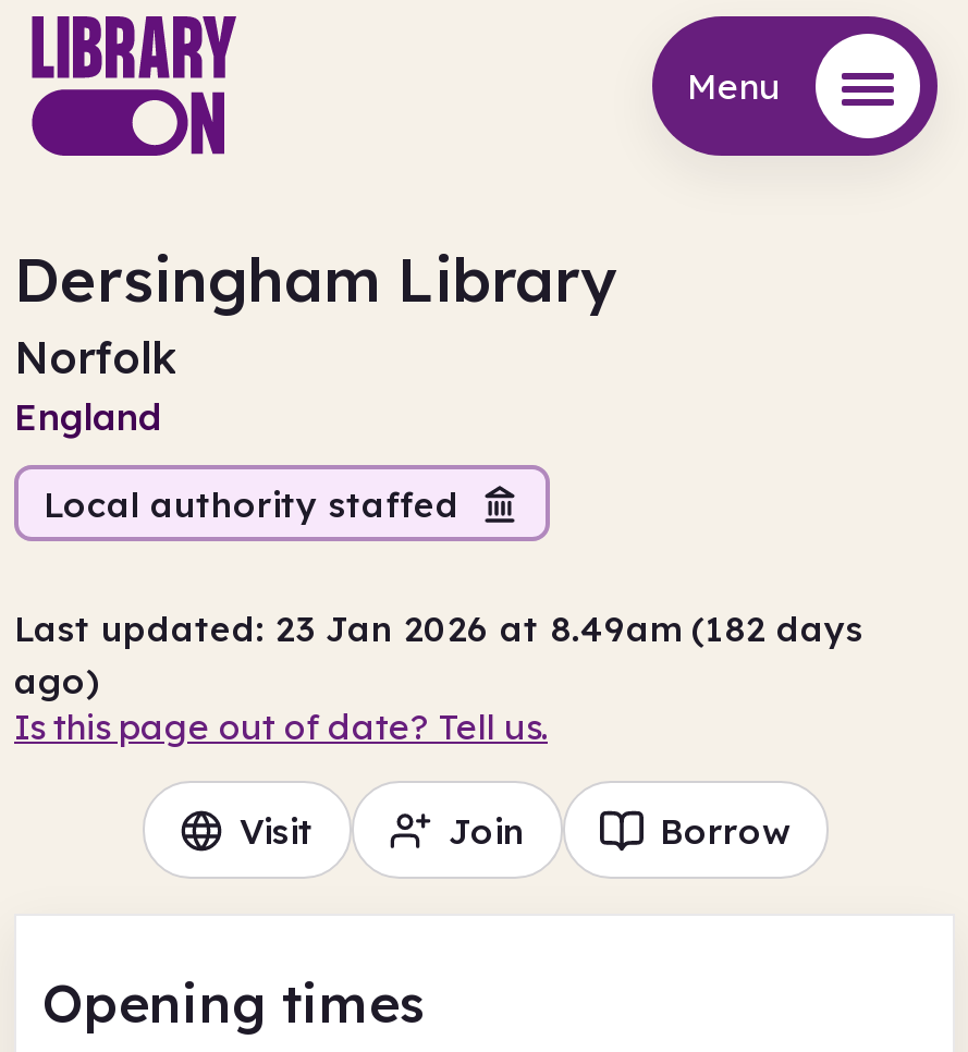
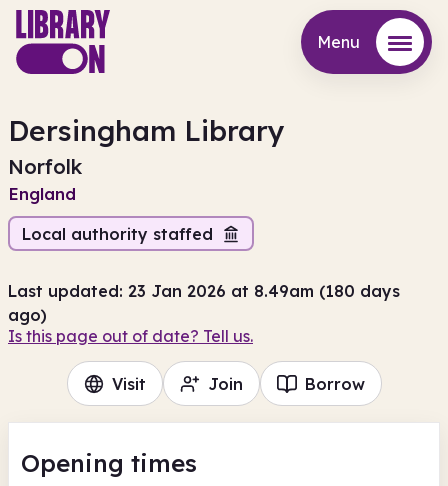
- Last updated: 23 Jan 2026 at 8.49am (182 days
+ Last updated: 23 Jan 2026 at 8.49am (180 days
